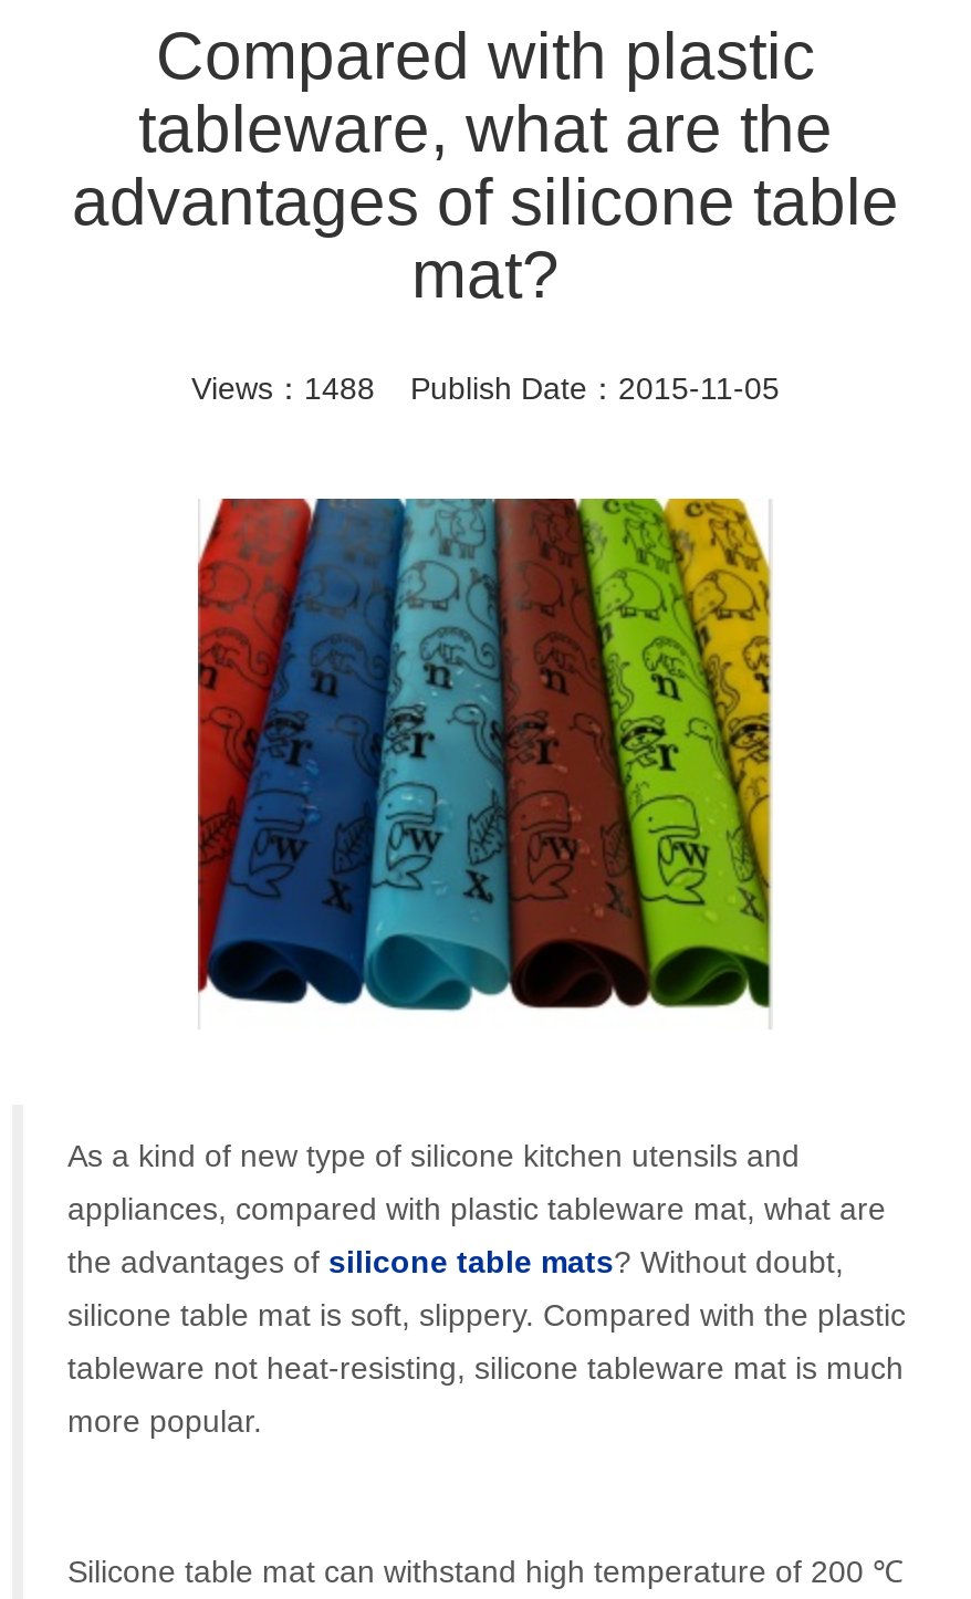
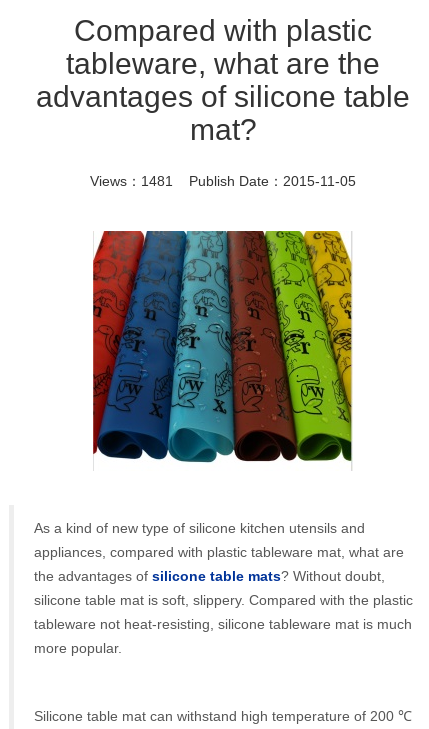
- Views：1488 Publish Date：2015-11-05
+ Views：1481 Publish Date：2015-11-05
